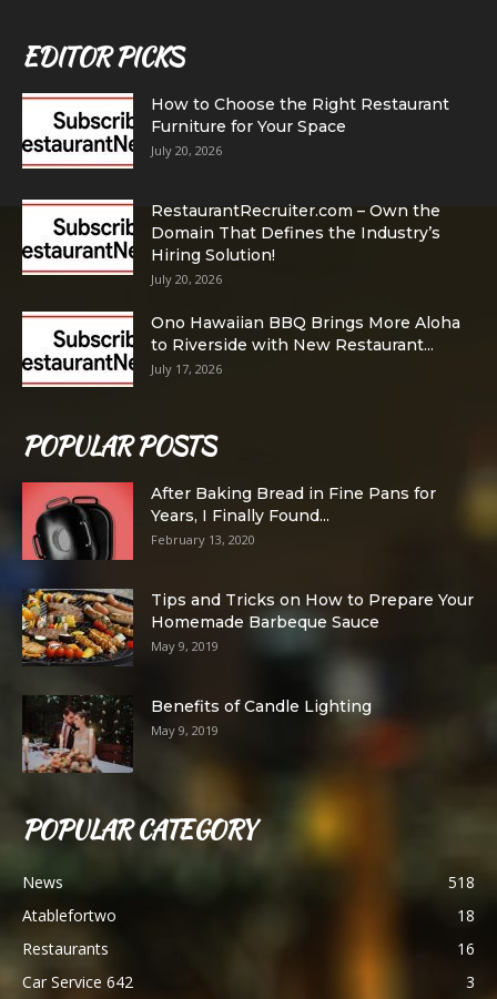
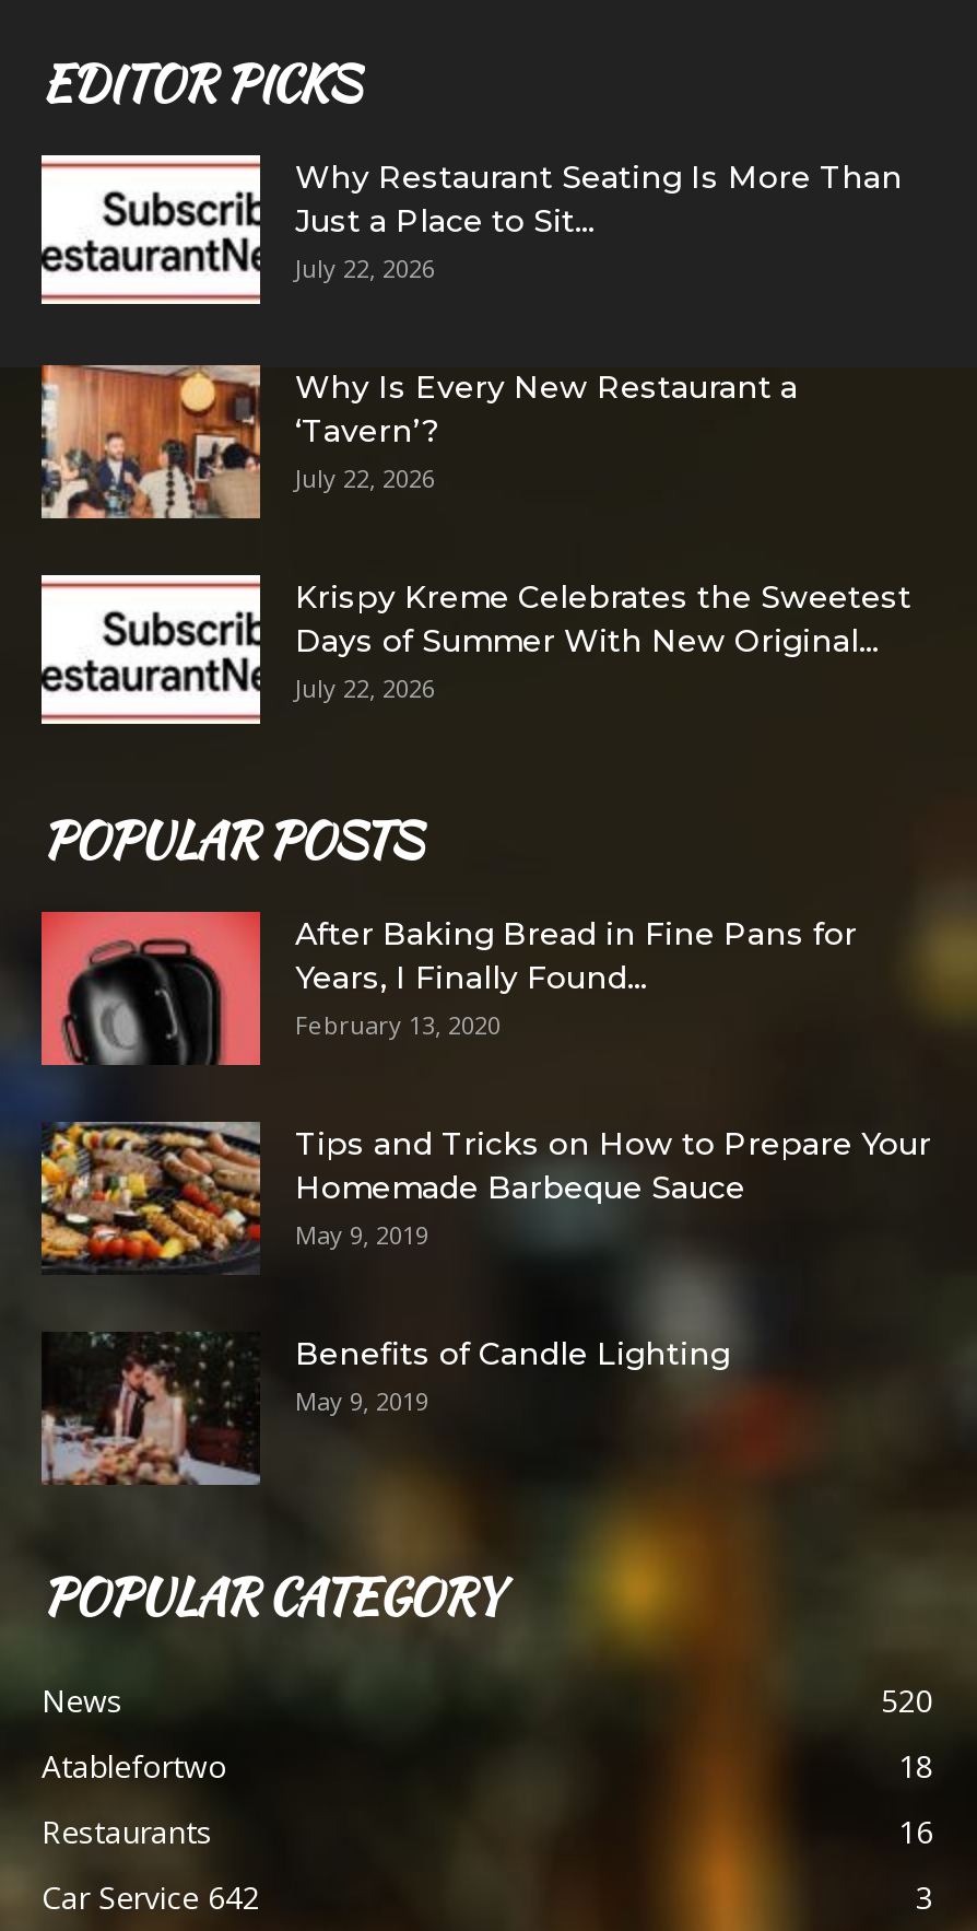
- How to Choose the Right Restaurant
- Furniture for Your Space
- July 20, 2026
+ Why Restaurant Seating Is More Than
+ Just a Place to Sit...
+ July 22, 2026

- [image]
- RestaurantRecruiter.com – Own the
- Domain That Defines the Industry’s
- Hiring Solution!
- July 20, 2026
+ [image]
+ Why Is Every New Restaurant a
+ ‘Tavern’?
+ July 22, 2026

- Ono Hawaiian BBQ Brings More Aloha
- to Riverside with New Restaurant...
- July 17, 2026
+ Krispy Kreme Celebrates the Sweetest
+ Days of Summer With New Original...
+ July 22, 2026

- 518
+ 520
